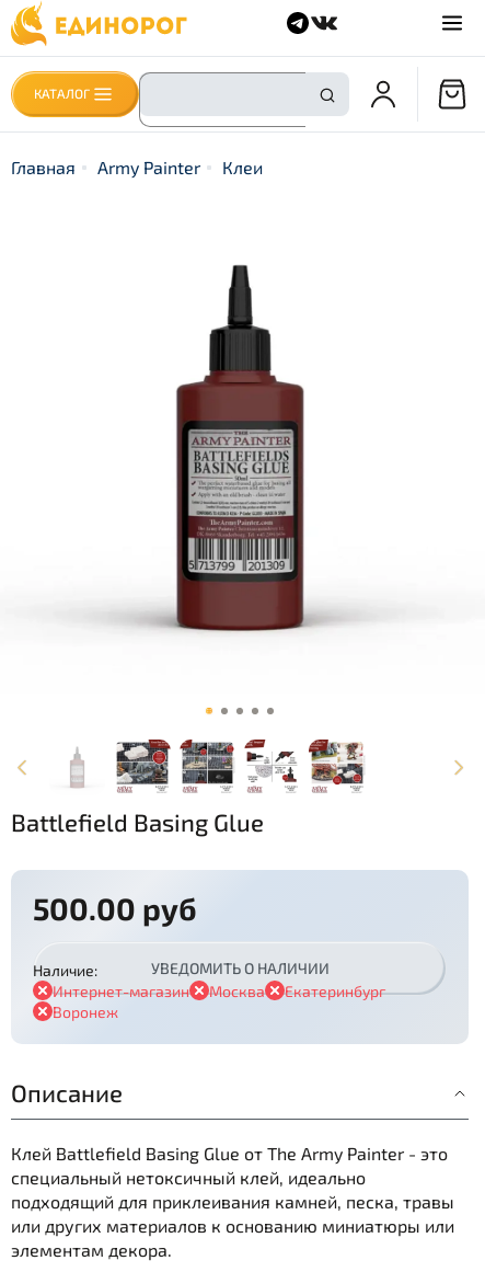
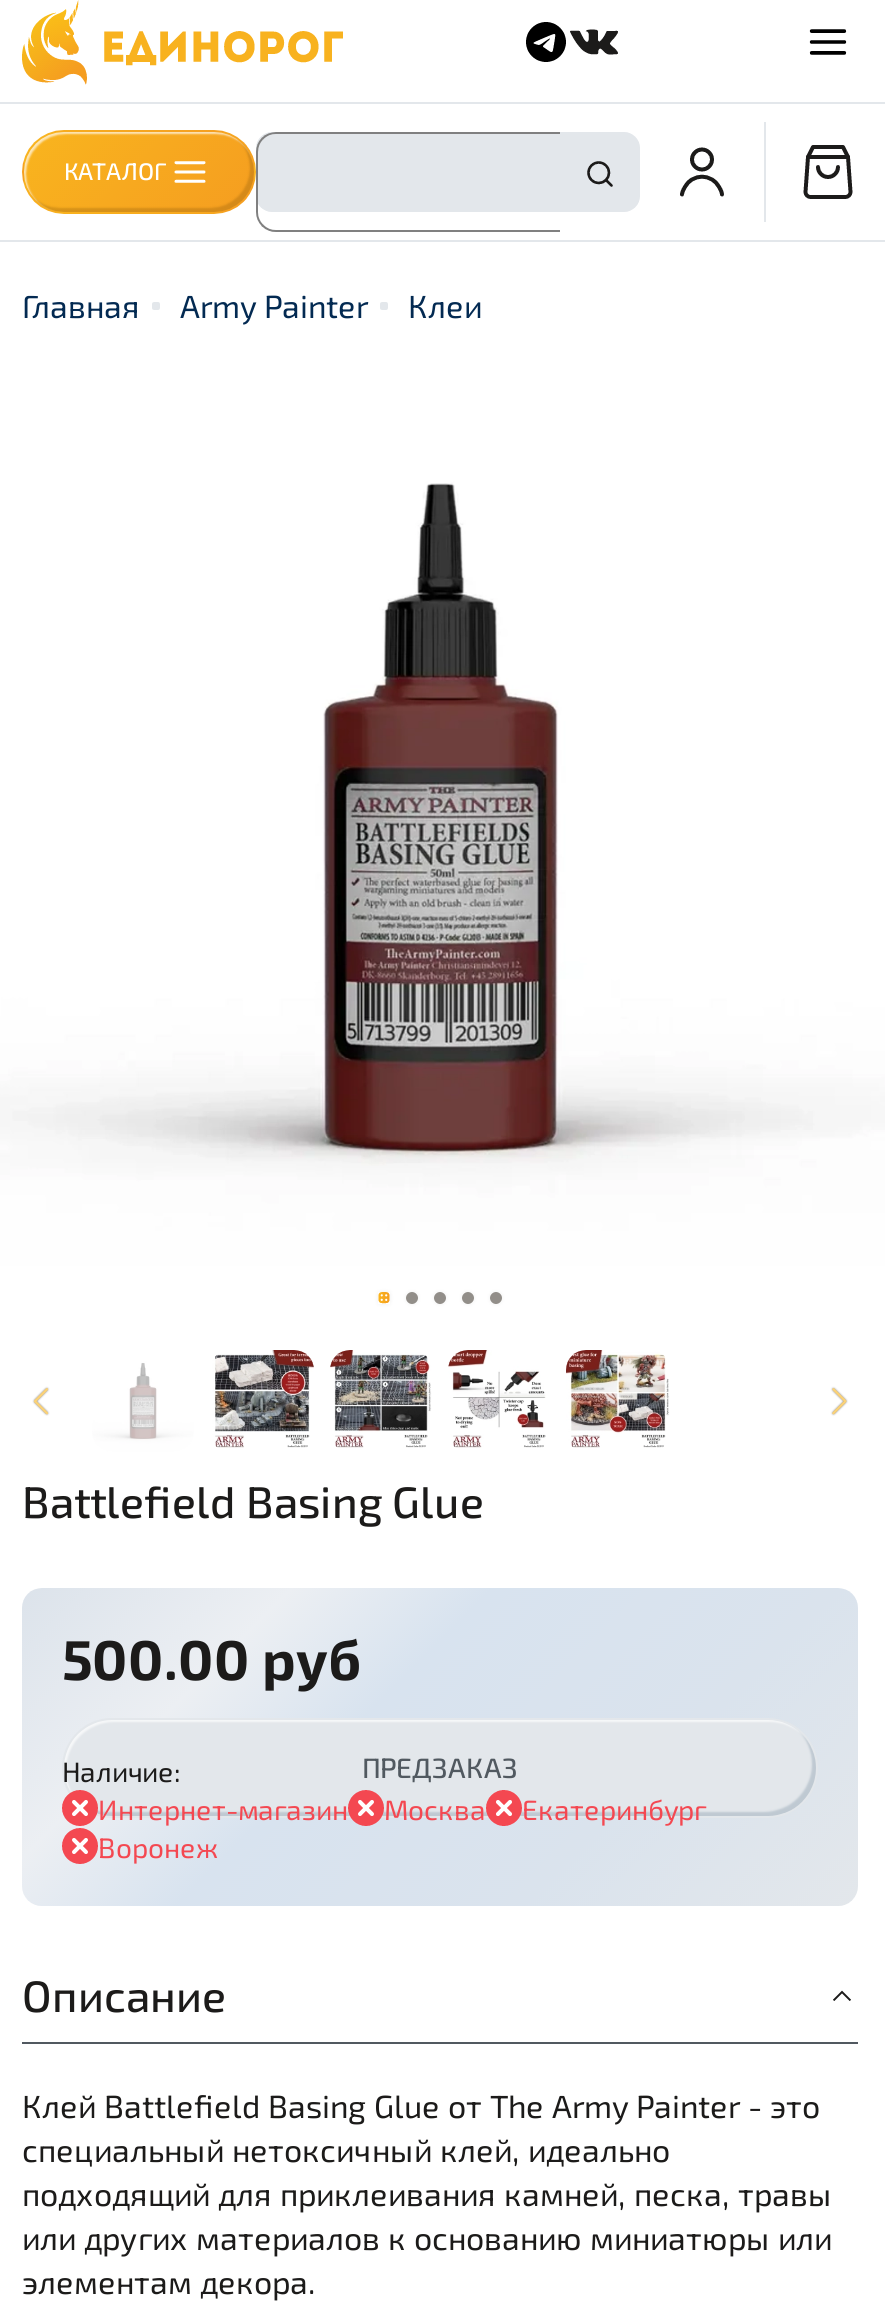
- УВЕДОМИТЬ О НАЛИЧИИ
+ ПРЕДЗАКАЗ
